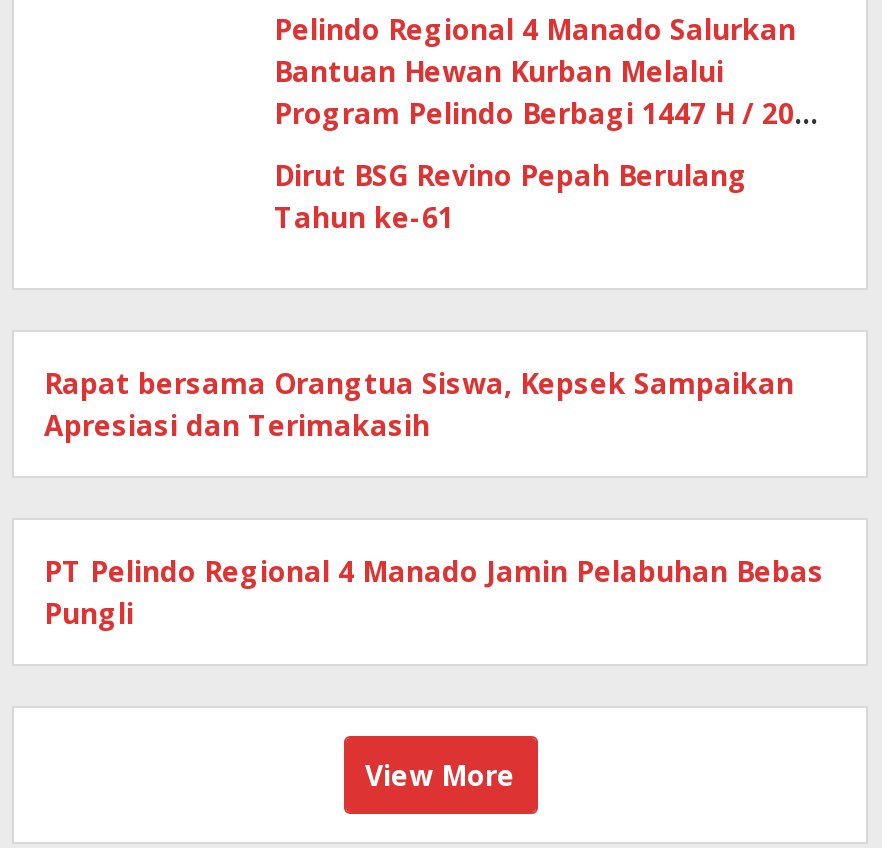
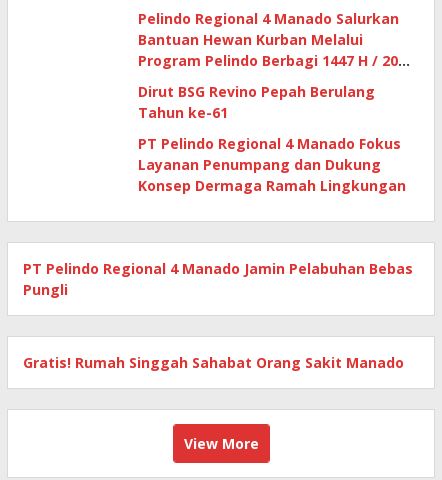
- Rapat bersama Orangtua Siswa, Kepsek Sampaikan
- Apresiasi dan Terimakasih
+ PT Pelindo Regional 4 Manado Fokus
+ Layanan Penumpang dan Dukung
+ Konsep Dermaga Ramah Lingkungan

moved up: PT Pelindo Regional 4 Manado Jamin Pelabuhan Bebas | Pungli

+ Gratis! Rumah Singgah Sahabat Orang Sakit Manado
